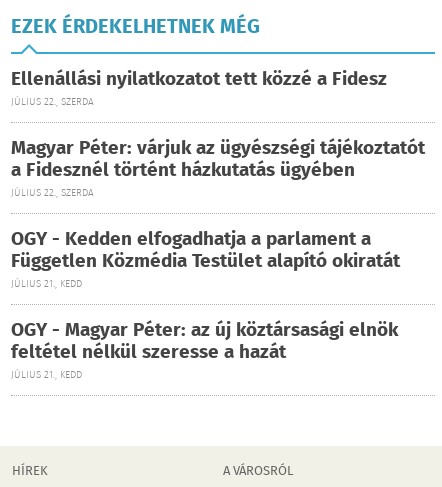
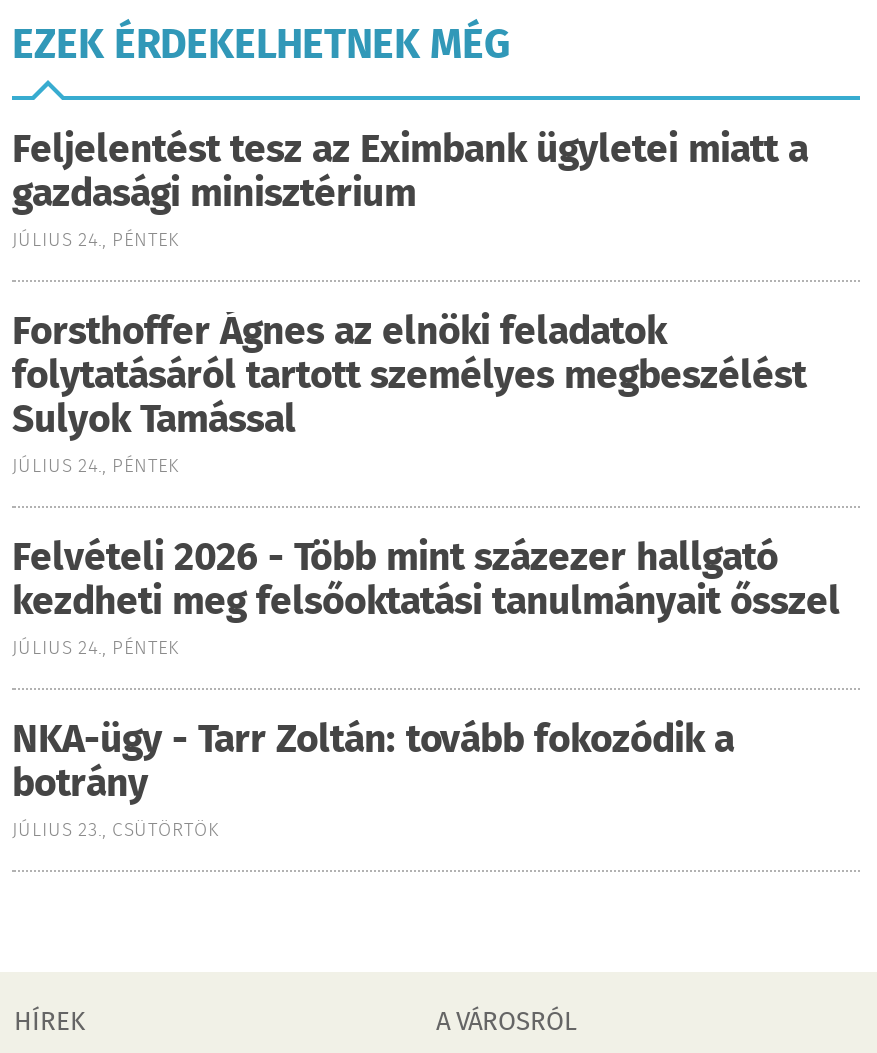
- Ellenállási nyilatkozatot tett közzé a Fidesz
- JÚLIUS 22., SZERDA
+ Feljelentést tesz az Eximbank ügyletei miatt a
+ gazdasági minisztérium
+ JÚLIUS 24., PÉNTEK

- Magyar Péter: várjuk az ügyészségi tájékoztatót
- a Fidesznél történt házkutatás ügyében
- JÚLIUS 22., SZERDA
+ Forsthoffer Ágnes az elnöki feladatok
+ folytatásáról tartott személyes megbeszélést
+ Sulyok Tamással
+ JÚLIUS 24., PÉNTEK

- OGY - Kedden elfogadhatja a parlament a
- Független Közmédia Testület alapító okiratát
- JÚLIUS 21., KEDD
+ Felvételi 2026 - Több mint százezer hallgató
+ kezdheti meg felsőoktatási tanulmányait ősszel
+ JÚLIUS 24., PÉNTEK

- OGY - Magyar Péter: az új köztársasági elnök
- feltétel nélkül szeresse a hazát
- JÚLIUS 21., KEDD
+ NKA-ügy - Tarr Zoltán: tovább fokozódik a
+ botrány
+ JÚLIUS 23., CSÜTÖRTÖK
